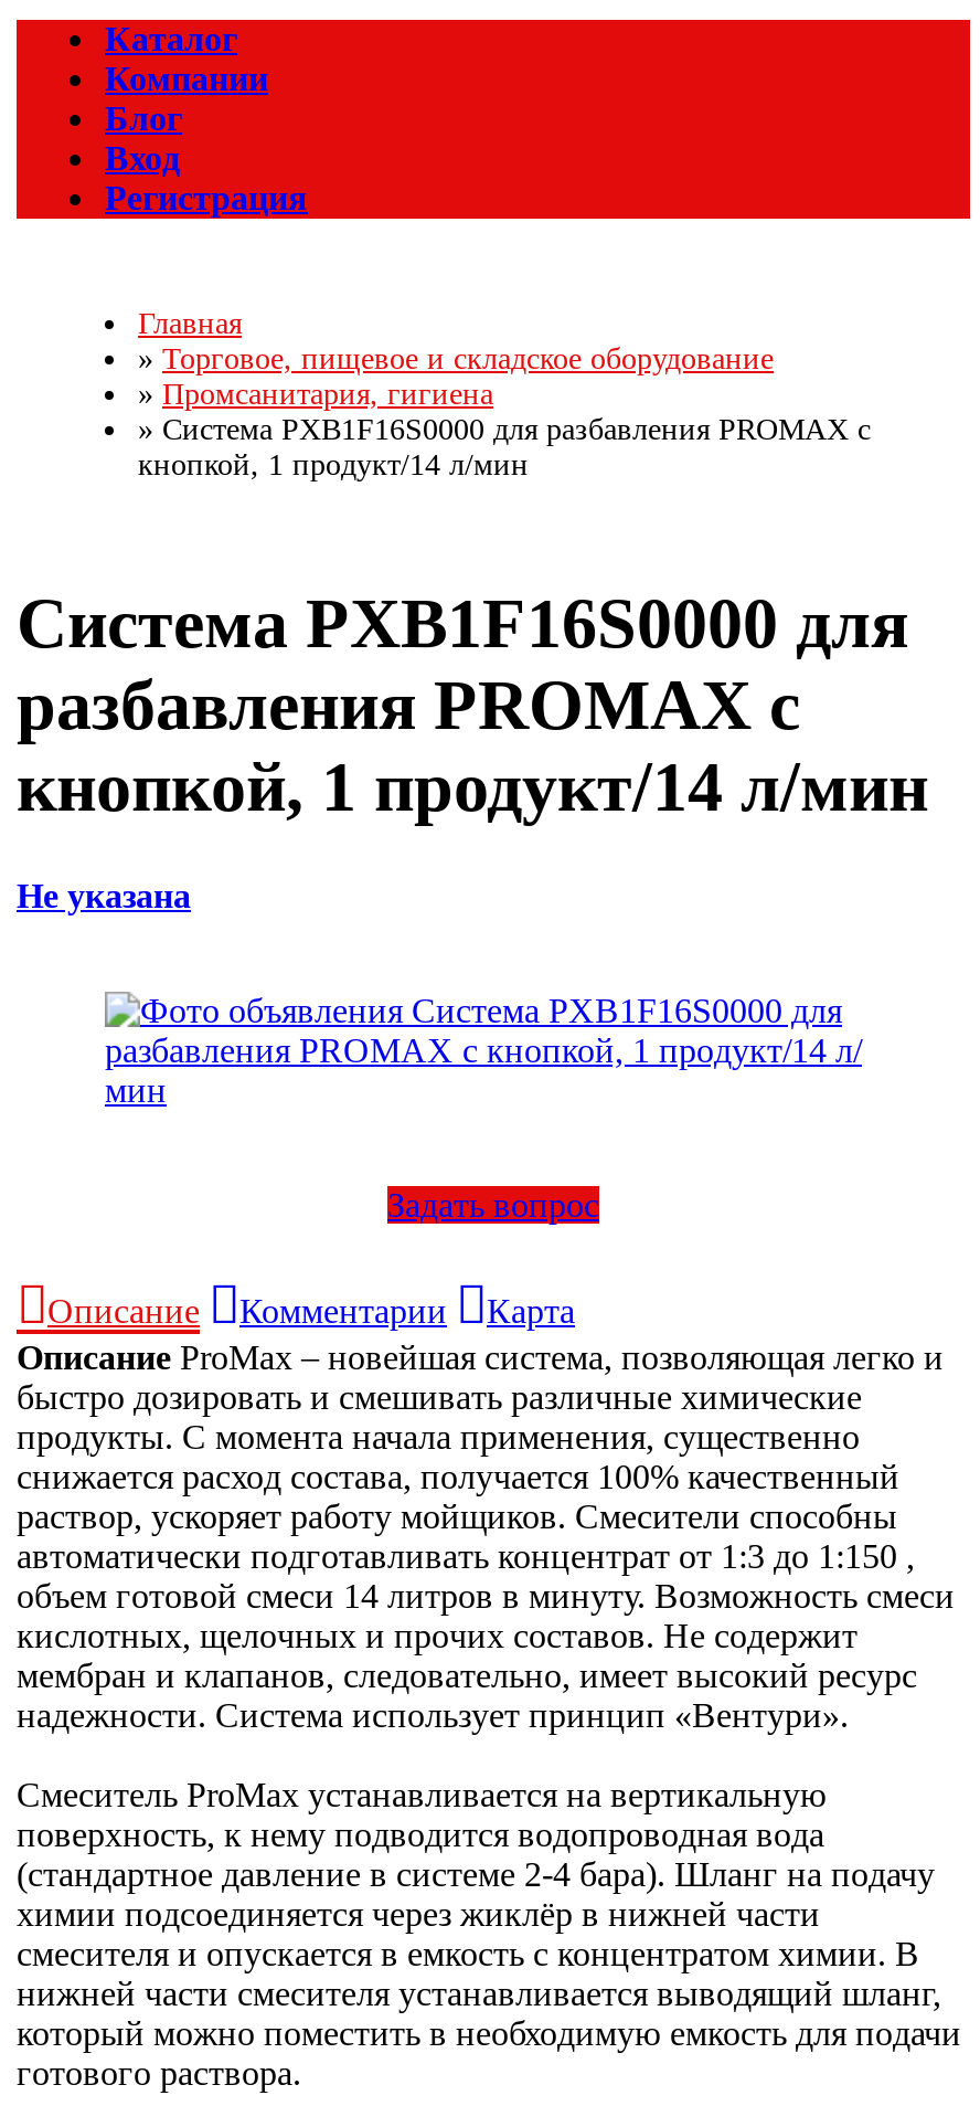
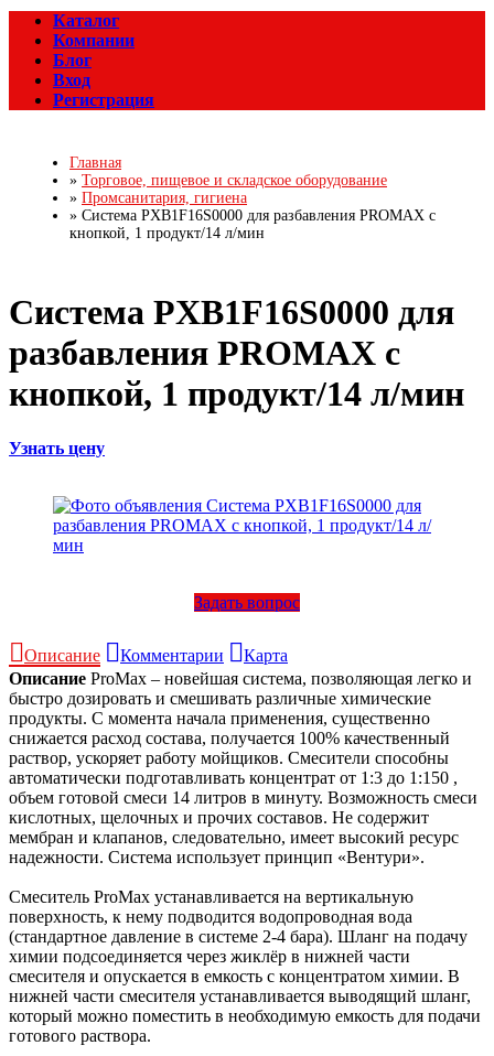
- Не указана
+ Узнать цену
